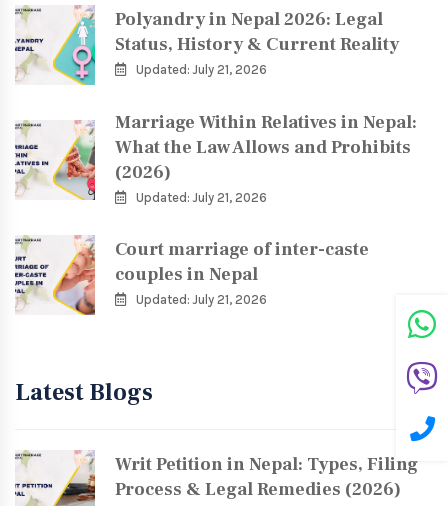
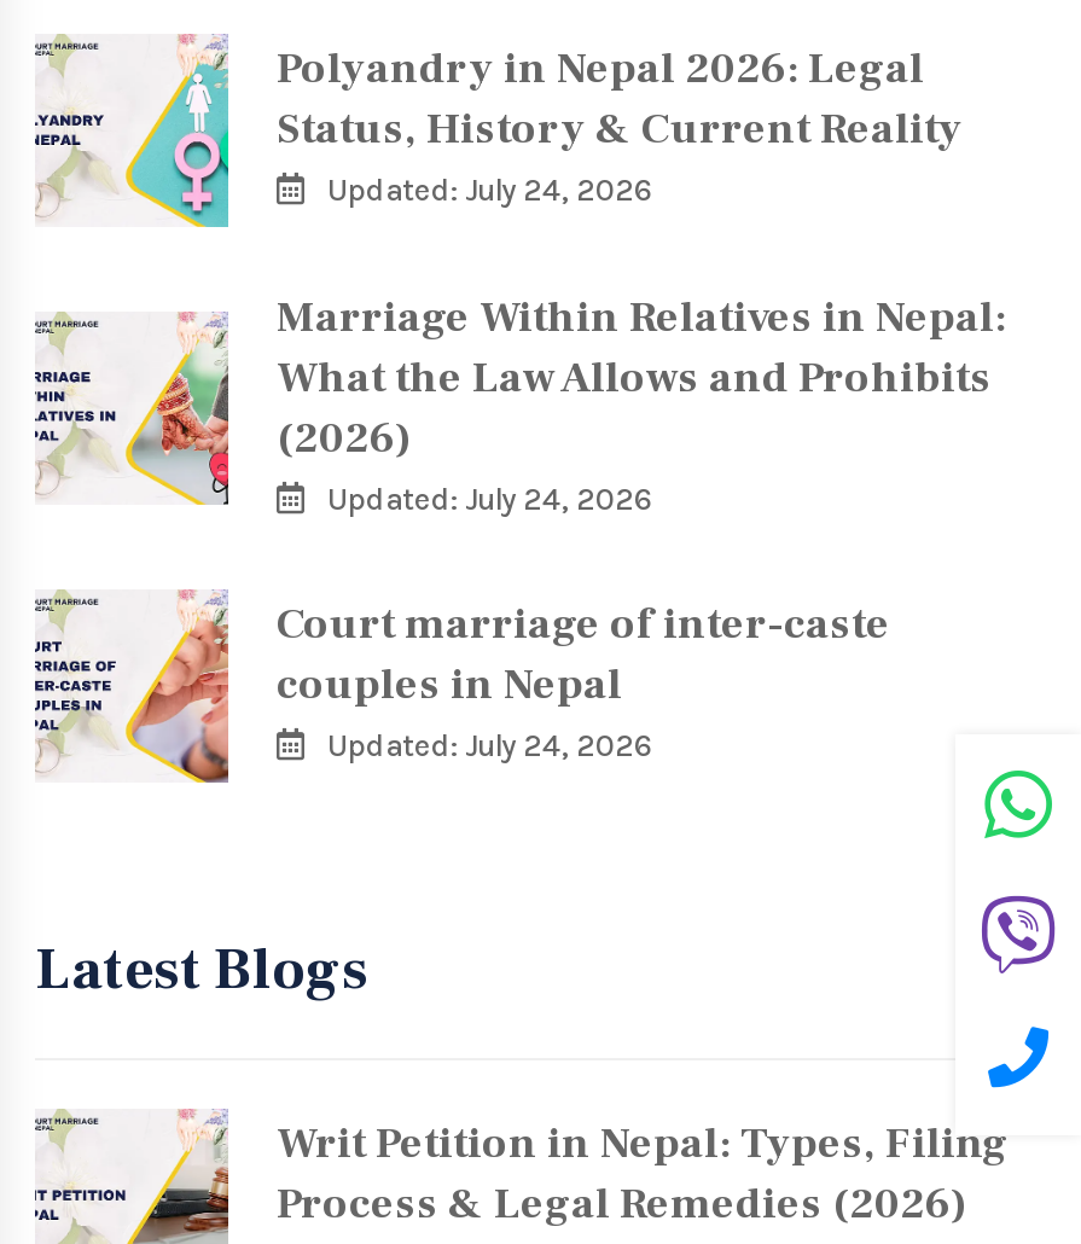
- Updated: July 21, 2026
+ Updated: July 24, 2026

- Updated: July 21, 2026
+ Updated: July 24, 2026

- Updated: July 21, 2026
+ Updated: July 24, 2026
